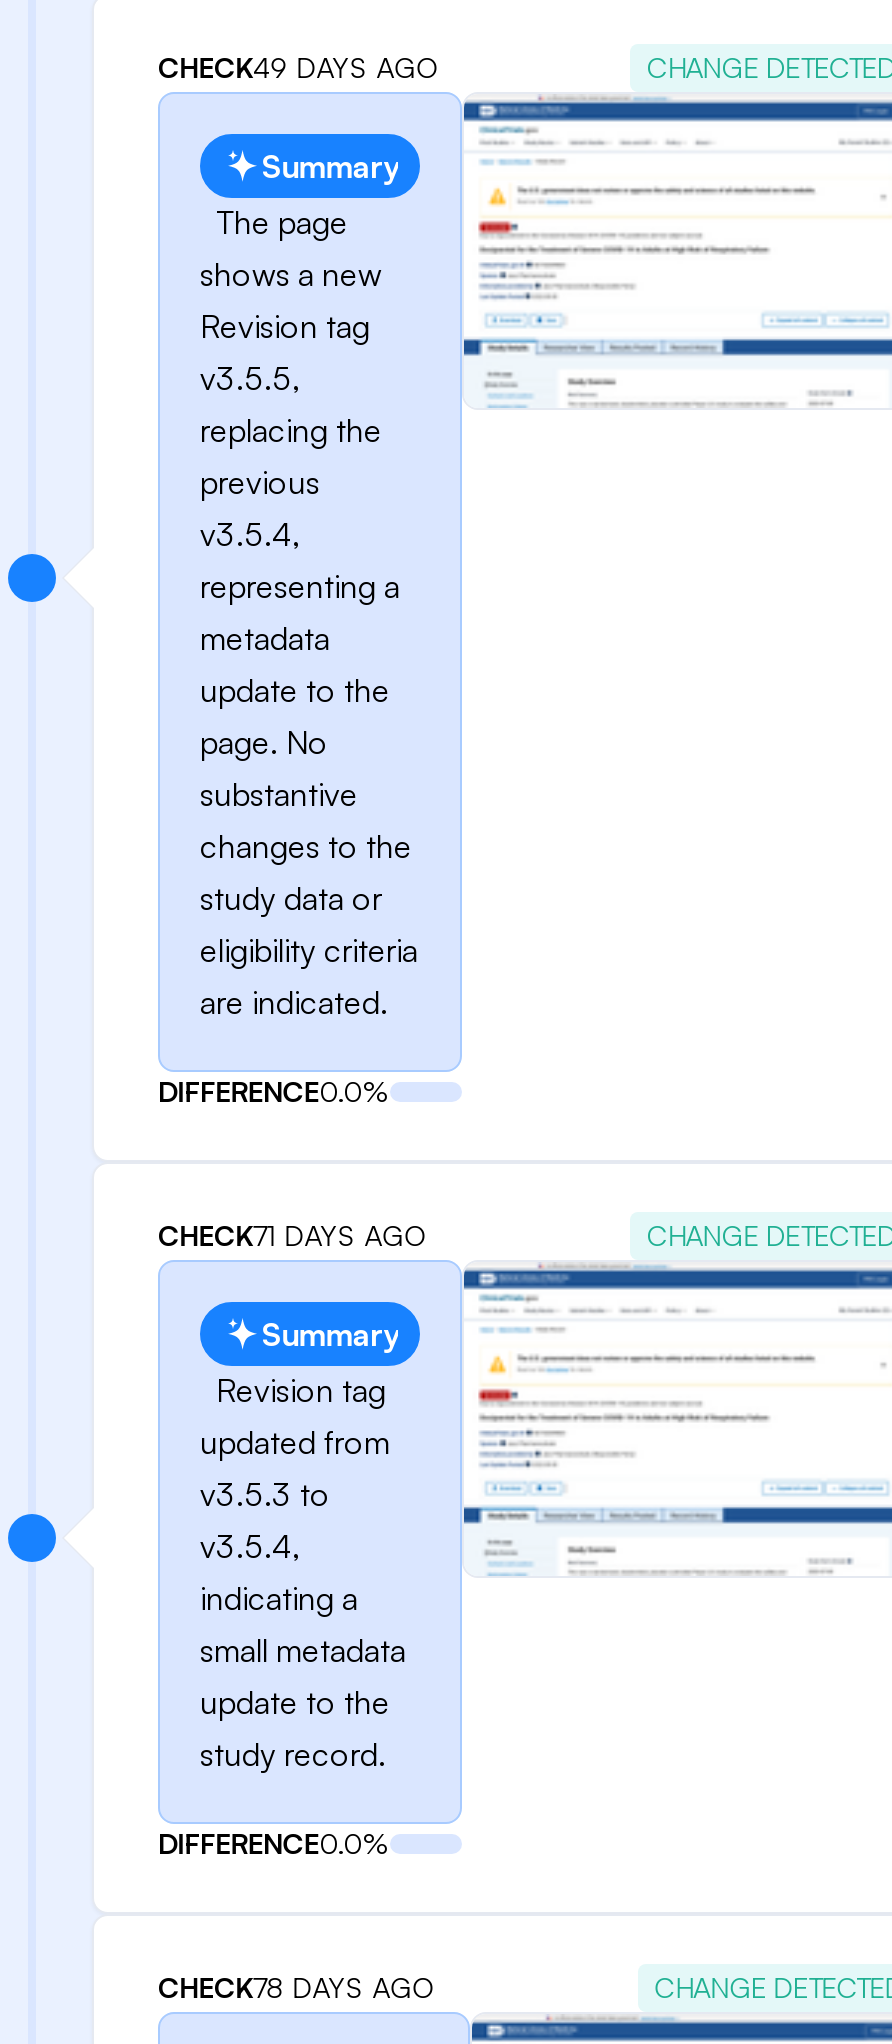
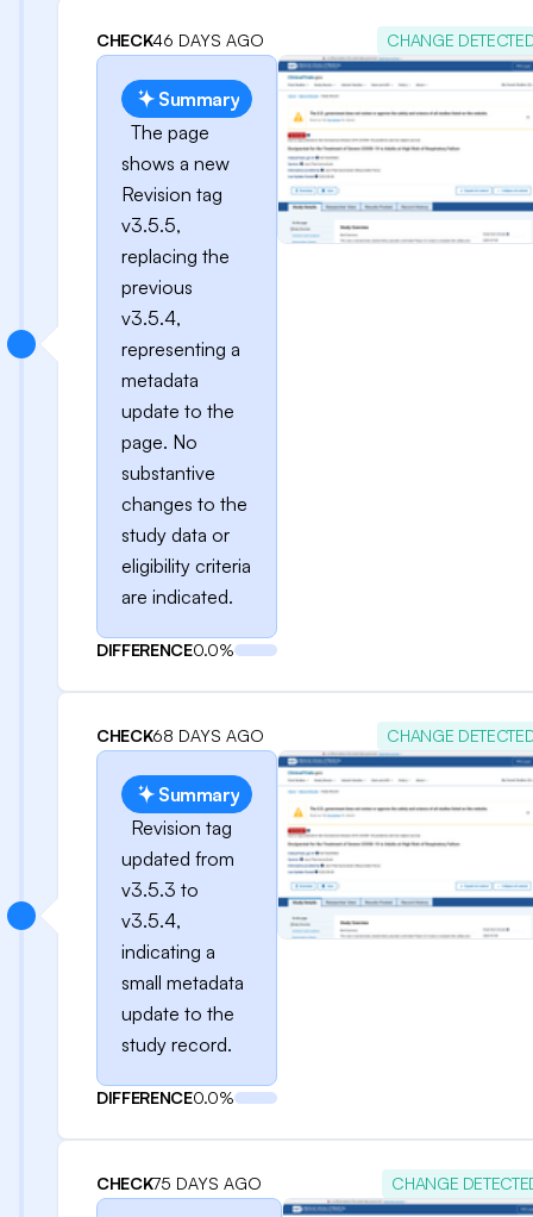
- CHECK49 DAYS AGO
+ CHECK46 DAYS AGO

- CHECK71 DAYS AGO
+ CHECK68 DAYS AGO

- CHECK78 DAYS AGO
+ CHECK75 DAYS AGO
